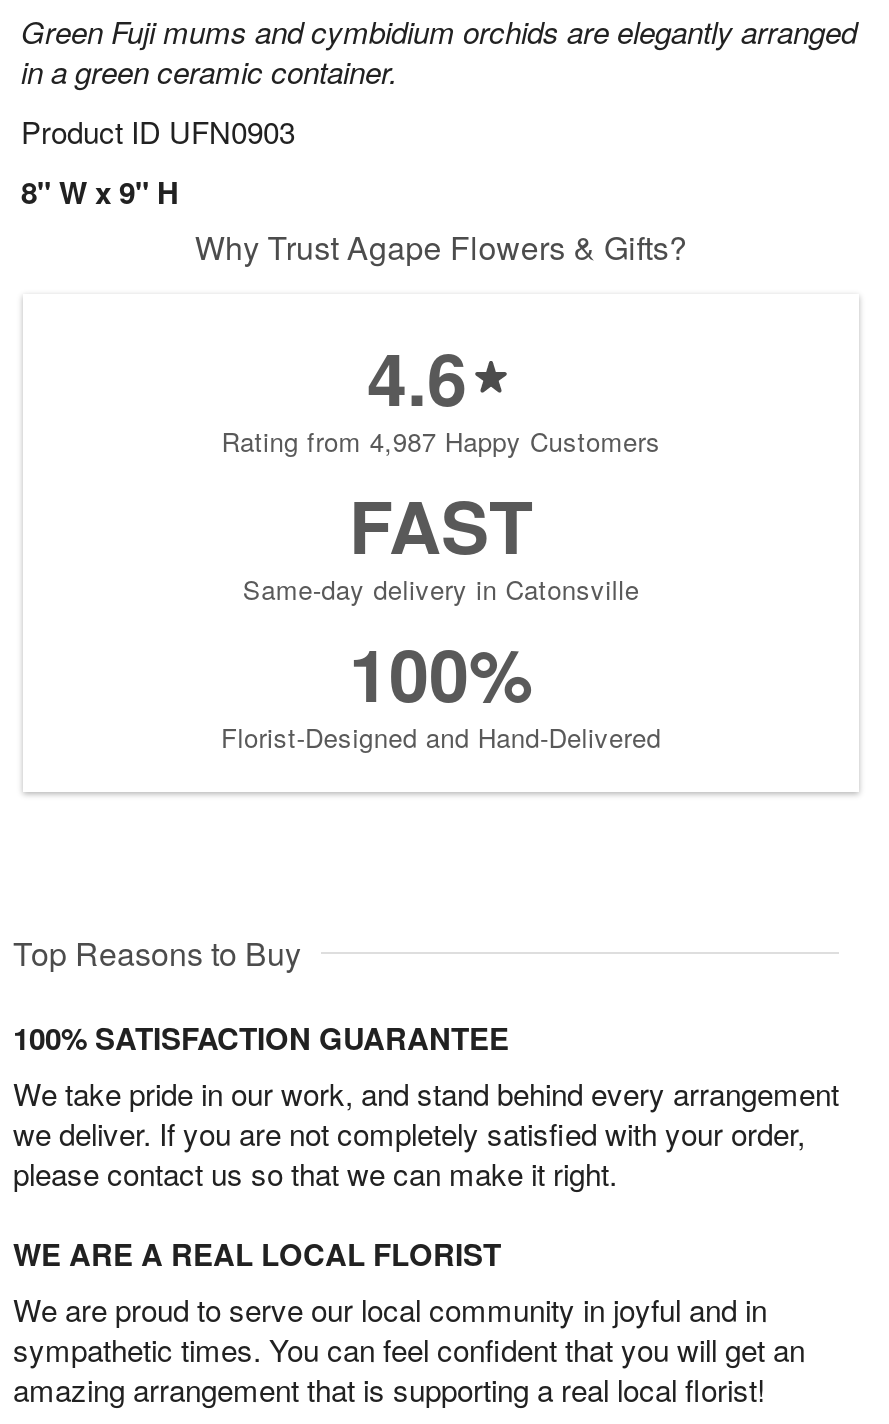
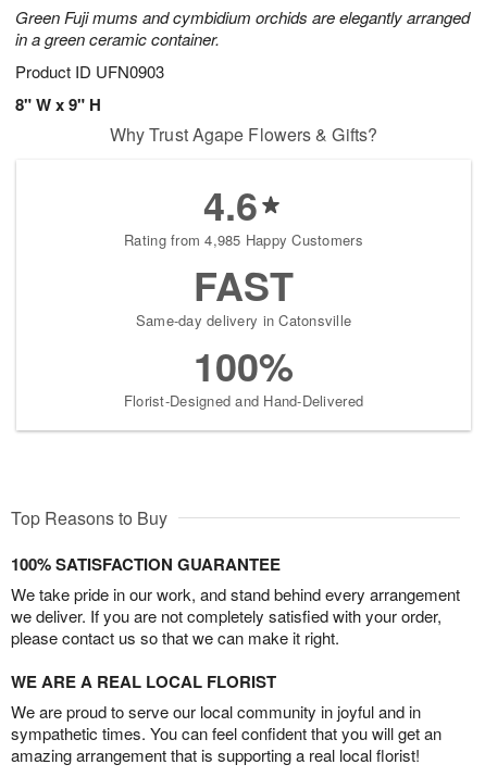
- Rating from 4,987 Happy Customers
+ Rating from 4,985 Happy Customers
